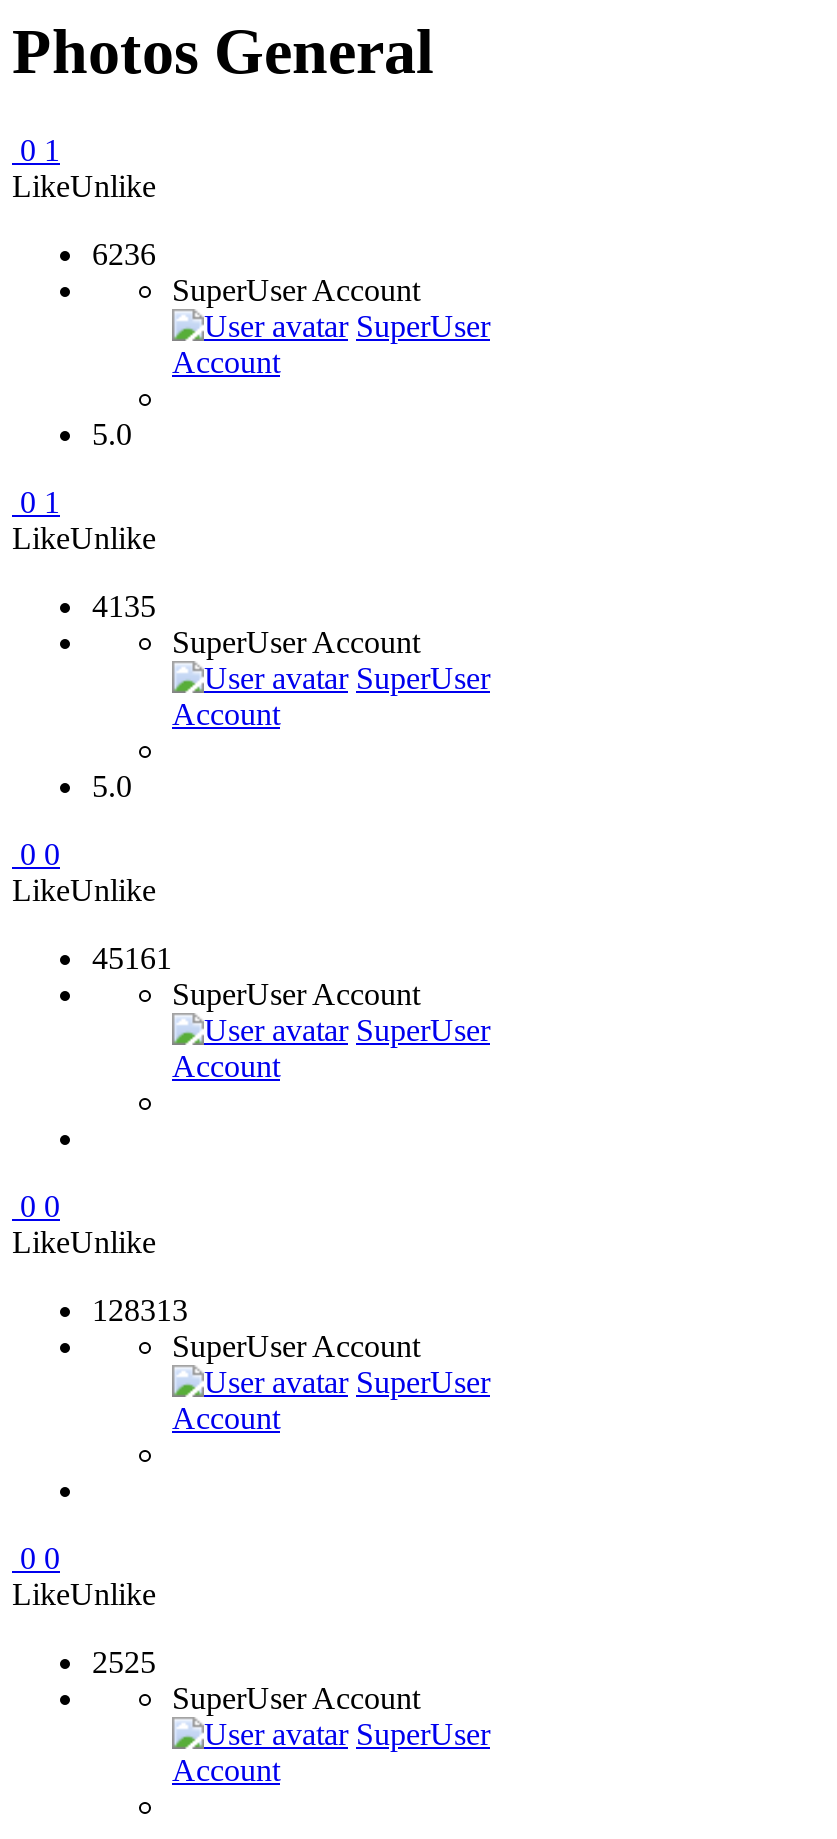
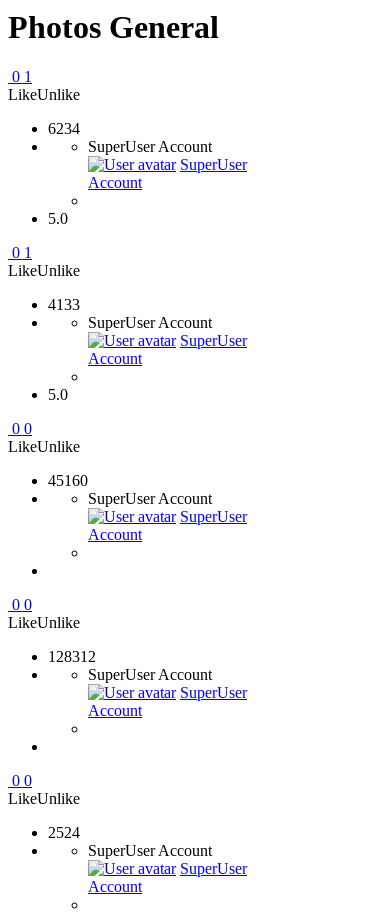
- 6236
+ 6234

- 4135
+ 4133

- 45161
+ 45160

- 128313
+ 128312

- 2525
+ 2524
